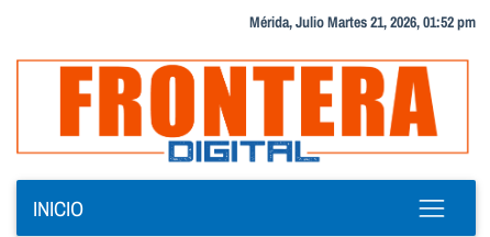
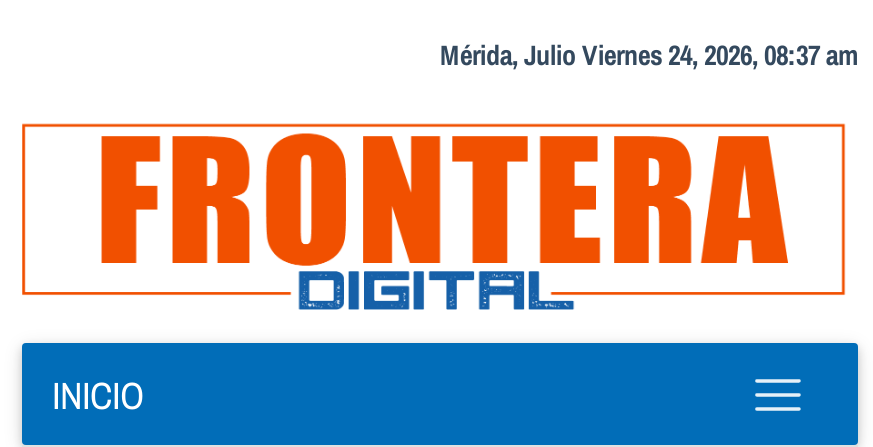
- Mérida, Julio Martes 21, 2026, 01:52 pm
+ Mérida, Julio Viernes 24, 2026, 08:37 am
